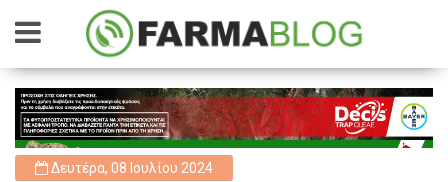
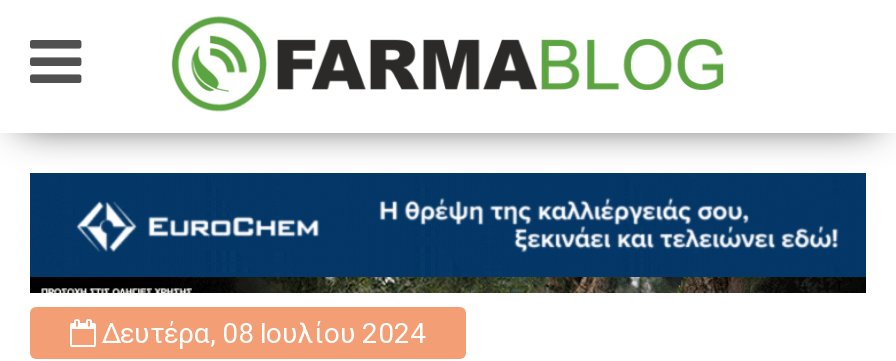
- [image]
+ [image]
